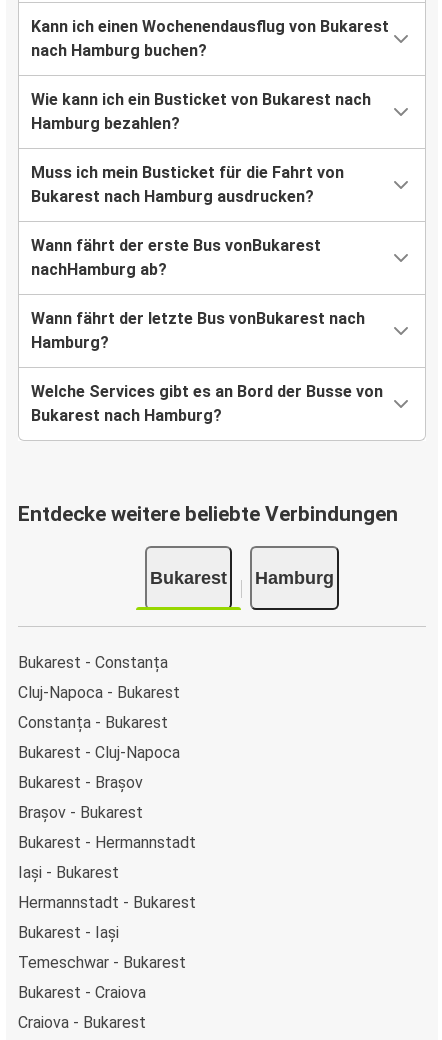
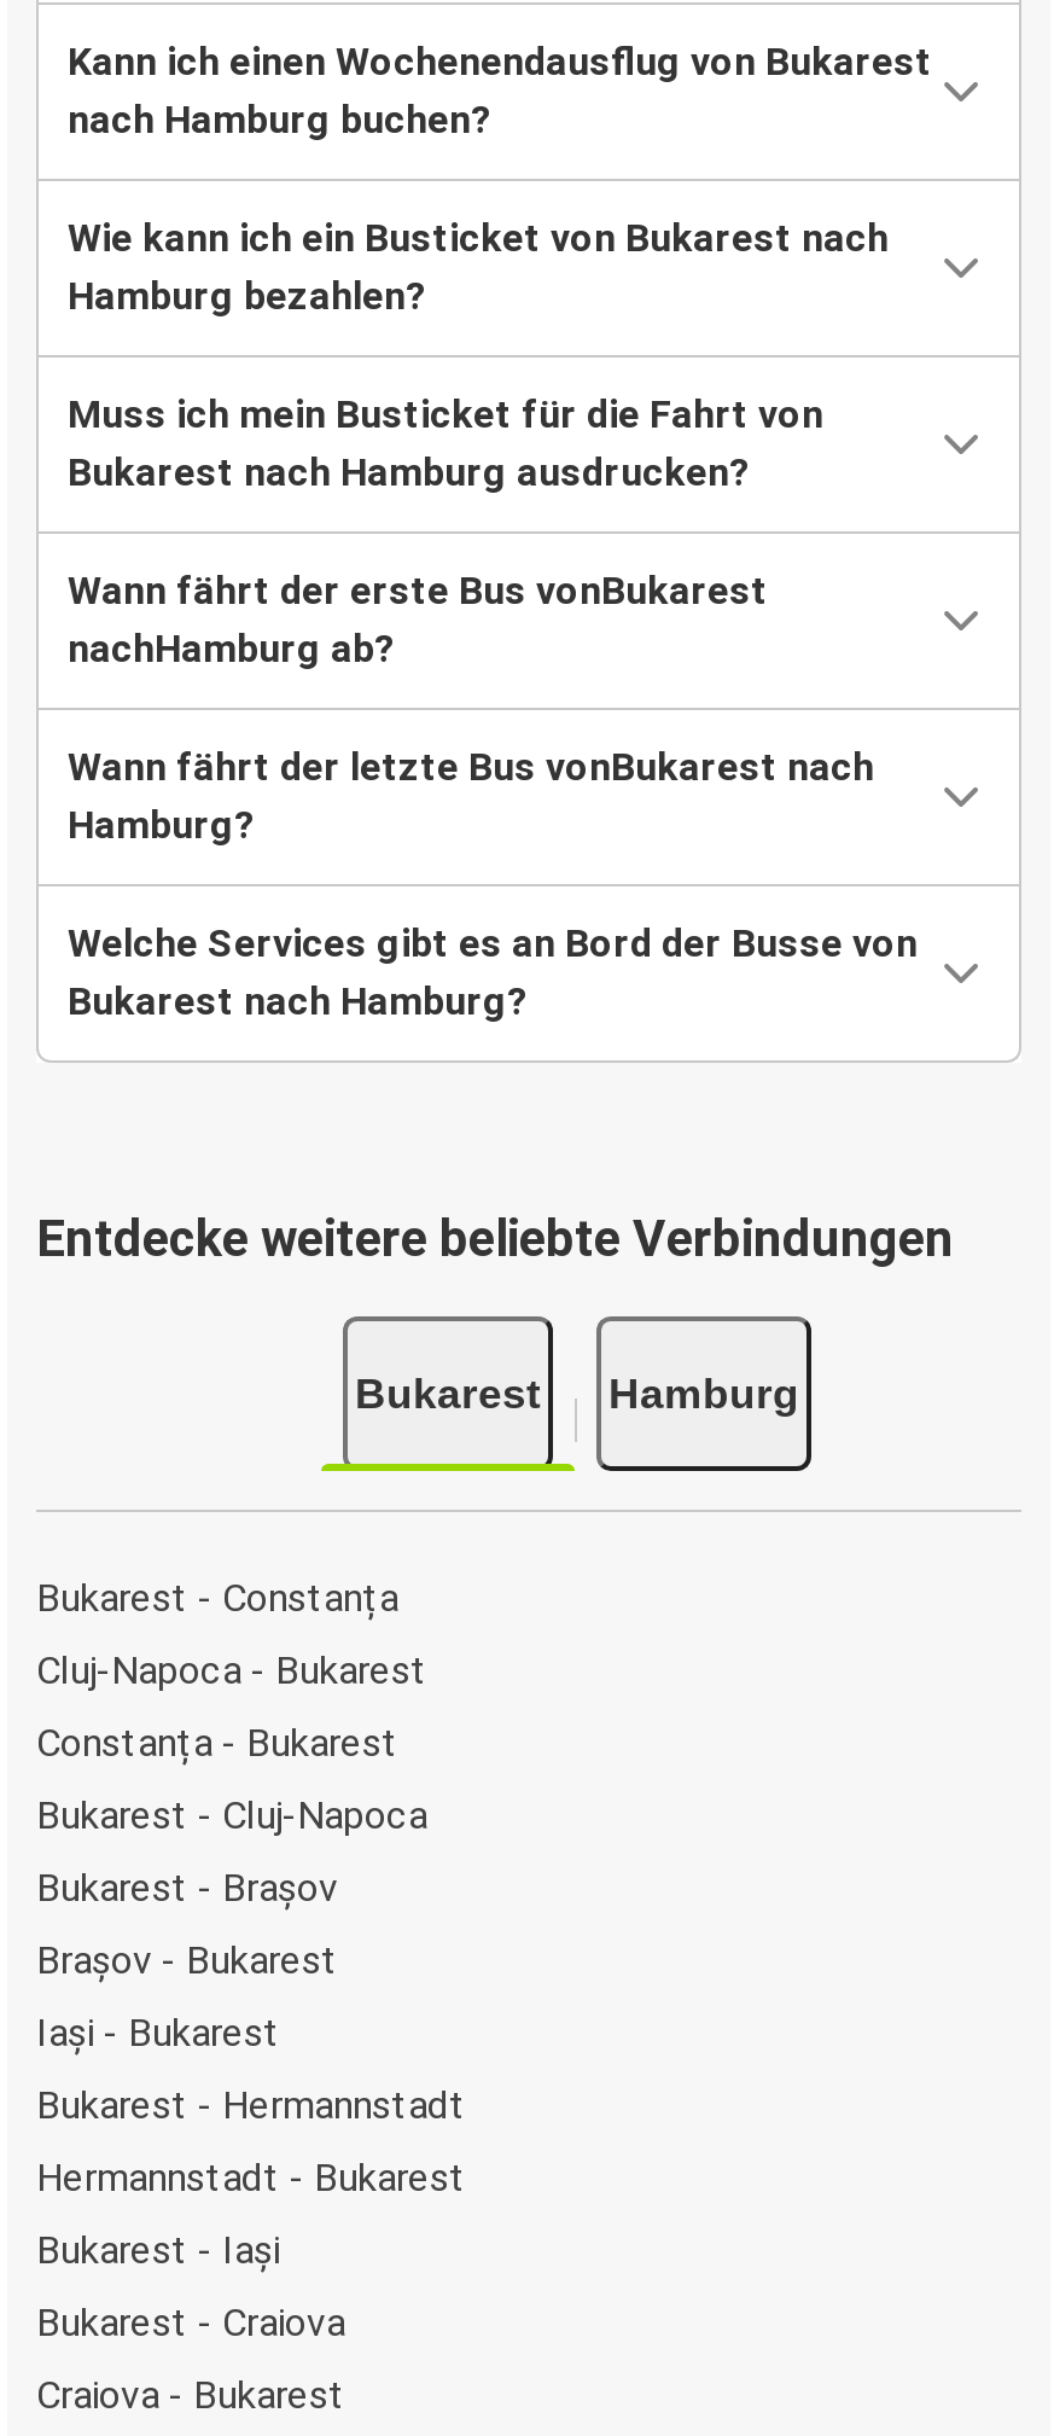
moved down: Bukarest - Hermannstadt

moved up: Iași - Bukarest

- Temeschwar - Bukarest
